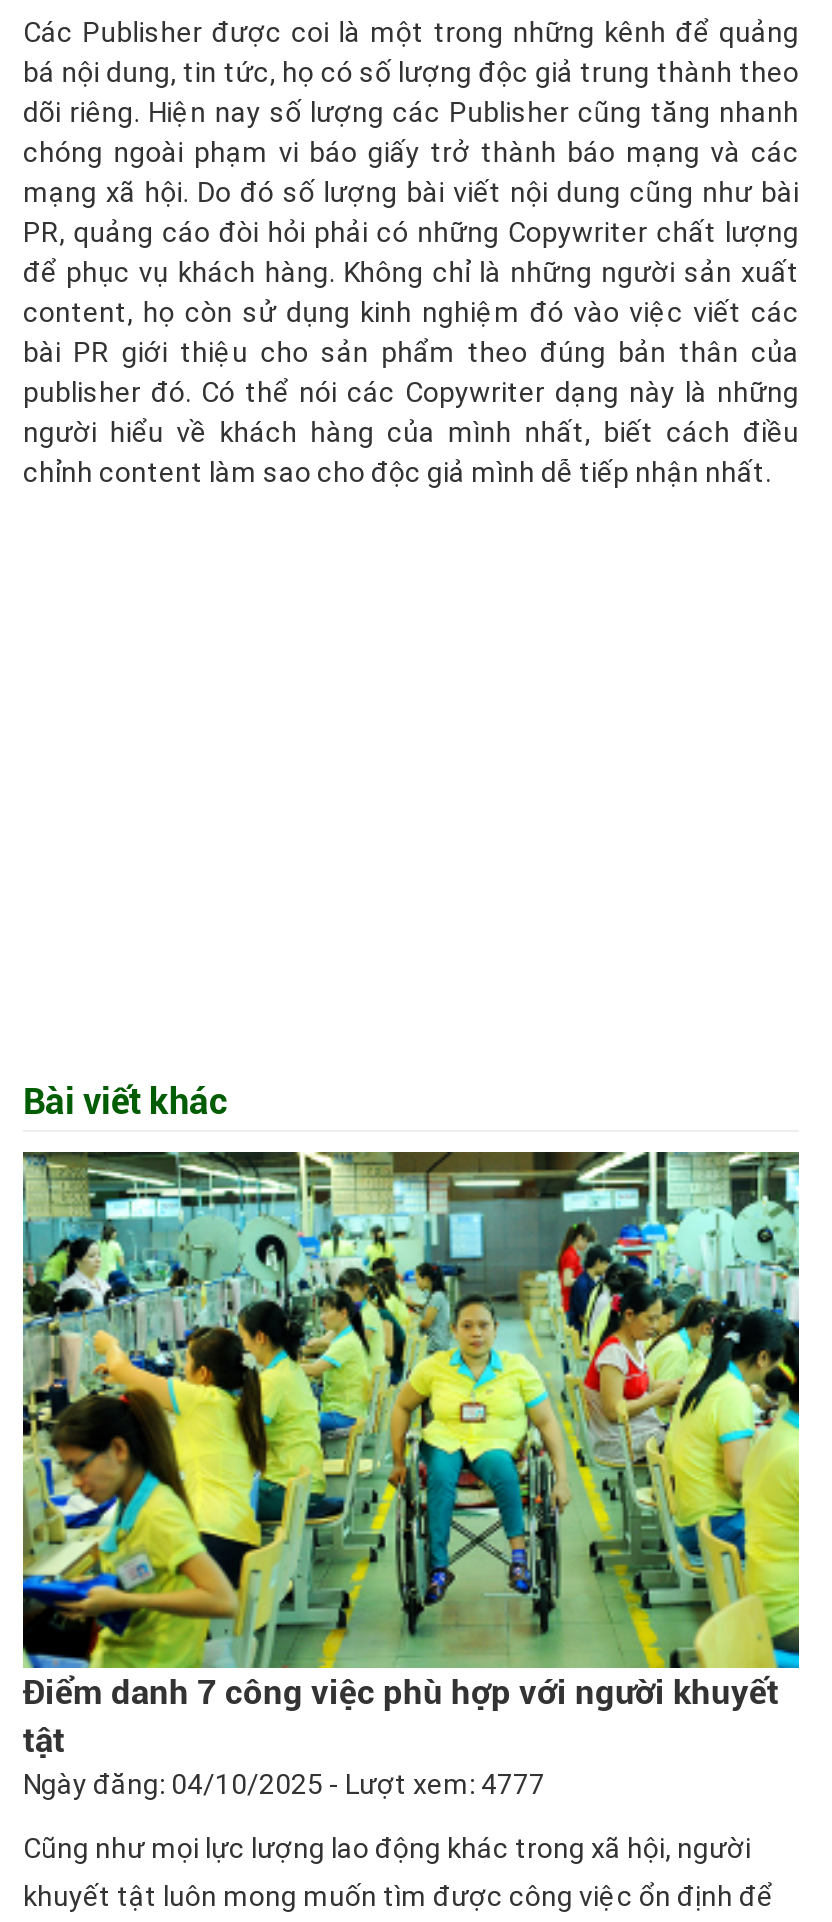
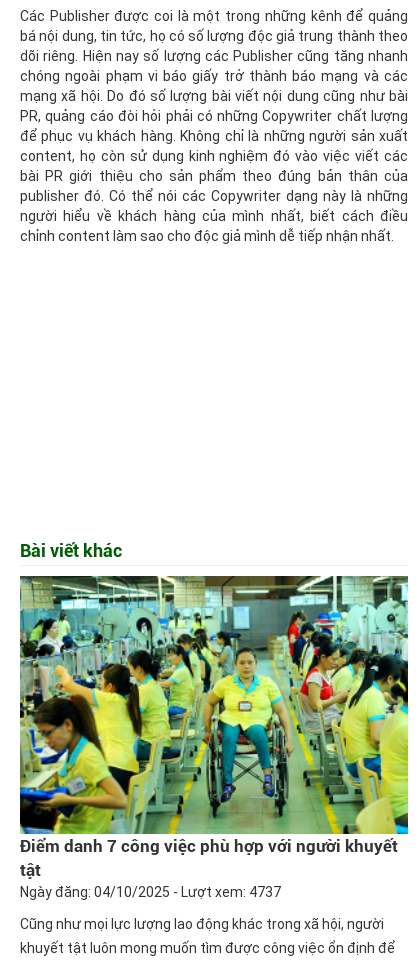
- Ngày đăng: 04/10/2025 - Lượt xem: 4777
+ Ngày đăng: 04/10/2025 - Lượt xem: 4737
